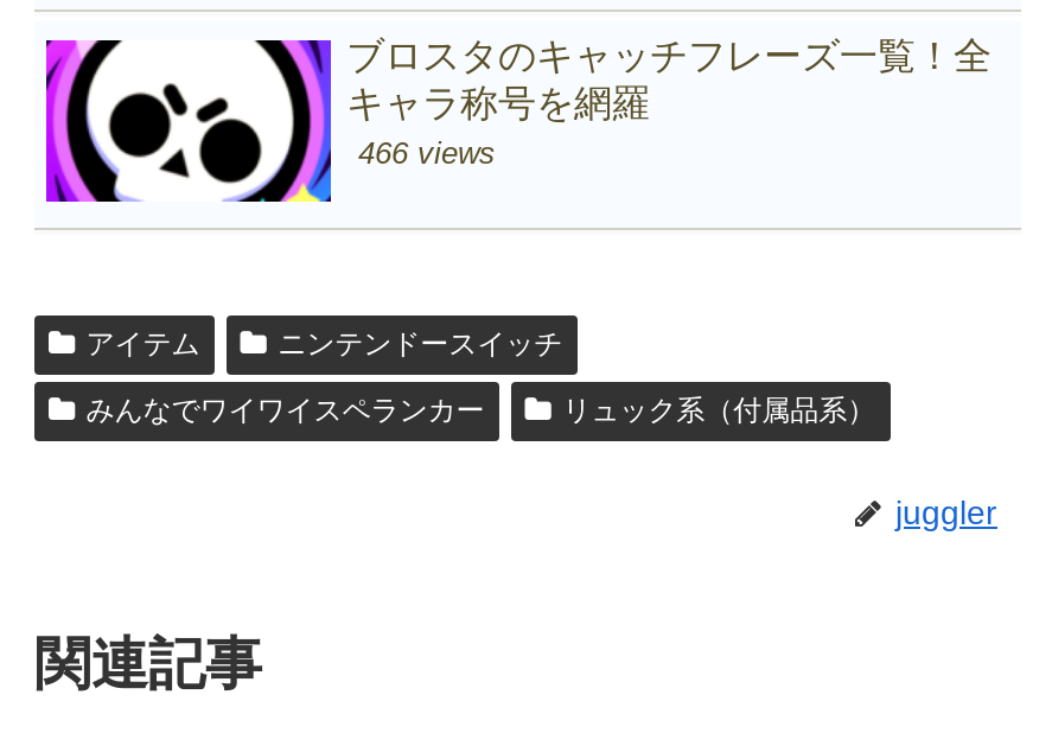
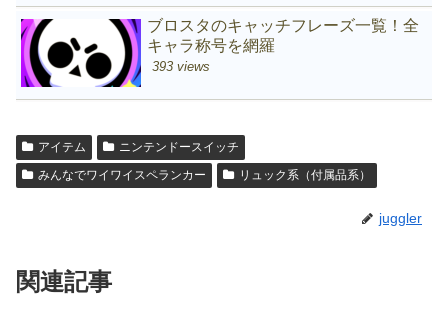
- 466 views
+ 393 views
